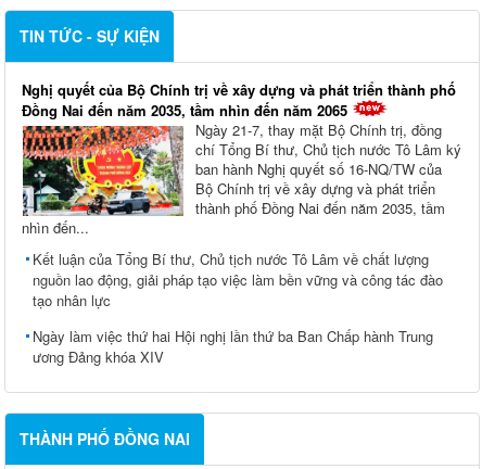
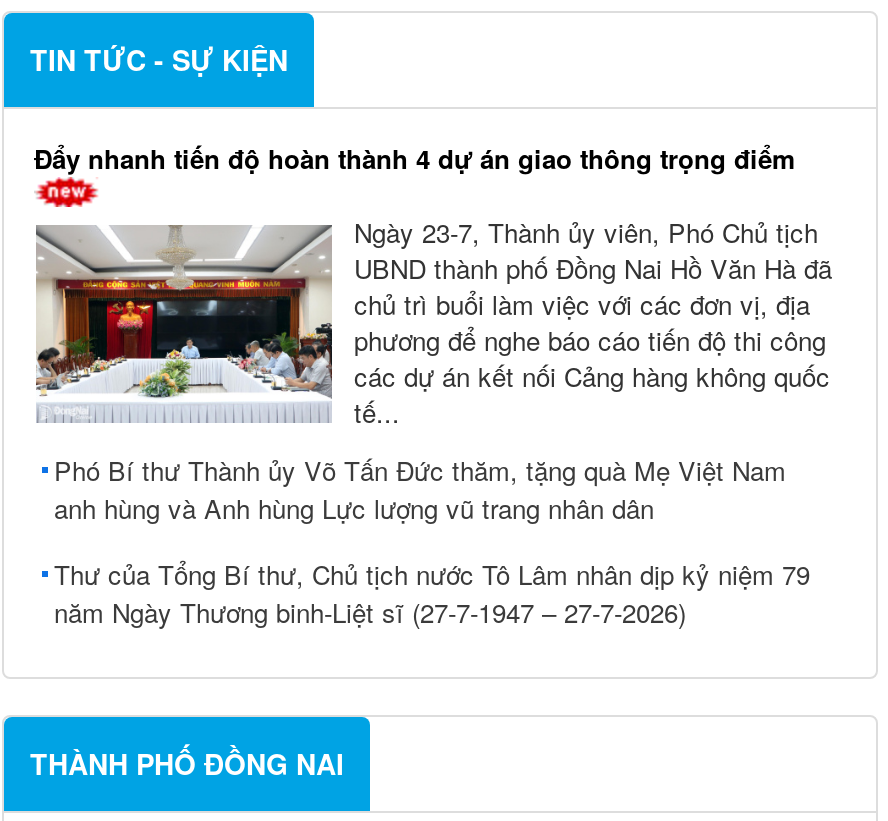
- [image]
- Nghị quyết của Bộ Chính trị về xây dựng và phát triển thành phố
- Đồng Nai đến năm 2035, tầm nhìn đến năm 2065
- Ngày 21-7, thay mặt Bộ Chính trị, đồng
- chí Tổng Bí thư, Chủ tịch nước Tô Lâm ký
- ban hành Nghị quyết số 16-NQ/TW của
- Bộ Chính trị về xây dựng và phát triển
- thành phố Đồng Nai đến năm 2035, tầm
- nhìn đến...
- Kết luận của Tổng Bí thư, Chủ tịch nước Tô Lâm về chất lượng
- nguồn lao động, giải pháp tạo việc làm bền vững và công tác đào
- tạo nhân lực
- Ngày làm việc thứ hai Hội nghị lần thứ ba Ban Chấp hành Trung
- ương Đảng khóa XIV
+ [image]
+ Đẩy nhanh tiến độ hoàn thành 4 dự án giao thông trọng điểm
+ Ngày 23-7, Thành ủy viên, Phó Chủ tịch
+ UBND thành phố Đồng Nai Hồ Văn Hà đã
+ chủ trì buổi làm việc với các đơn vị, địa
+ phương để nghe báo cáo tiến độ thi công
+ các dự án kết nối Cảng hàng không quốc
+ tế...
+ Phó Bí thư Thành ủy Võ Tấn Đức thăm, tặng quà Mẹ Việt Nam
+ anh hùng và Anh hùng Lực lượng vũ trang nhân dân
+ Thư của Tổng Bí thư, Chủ tịch nước Tô Lâm nhân dịp kỷ niệm 79
+ năm Ngày Thương binh-Liệt sĩ (27-7-1947 – 27-7-2026)
